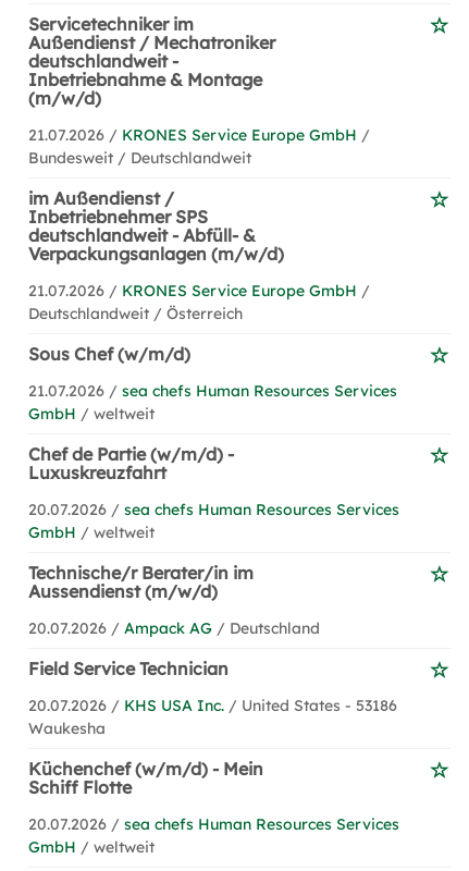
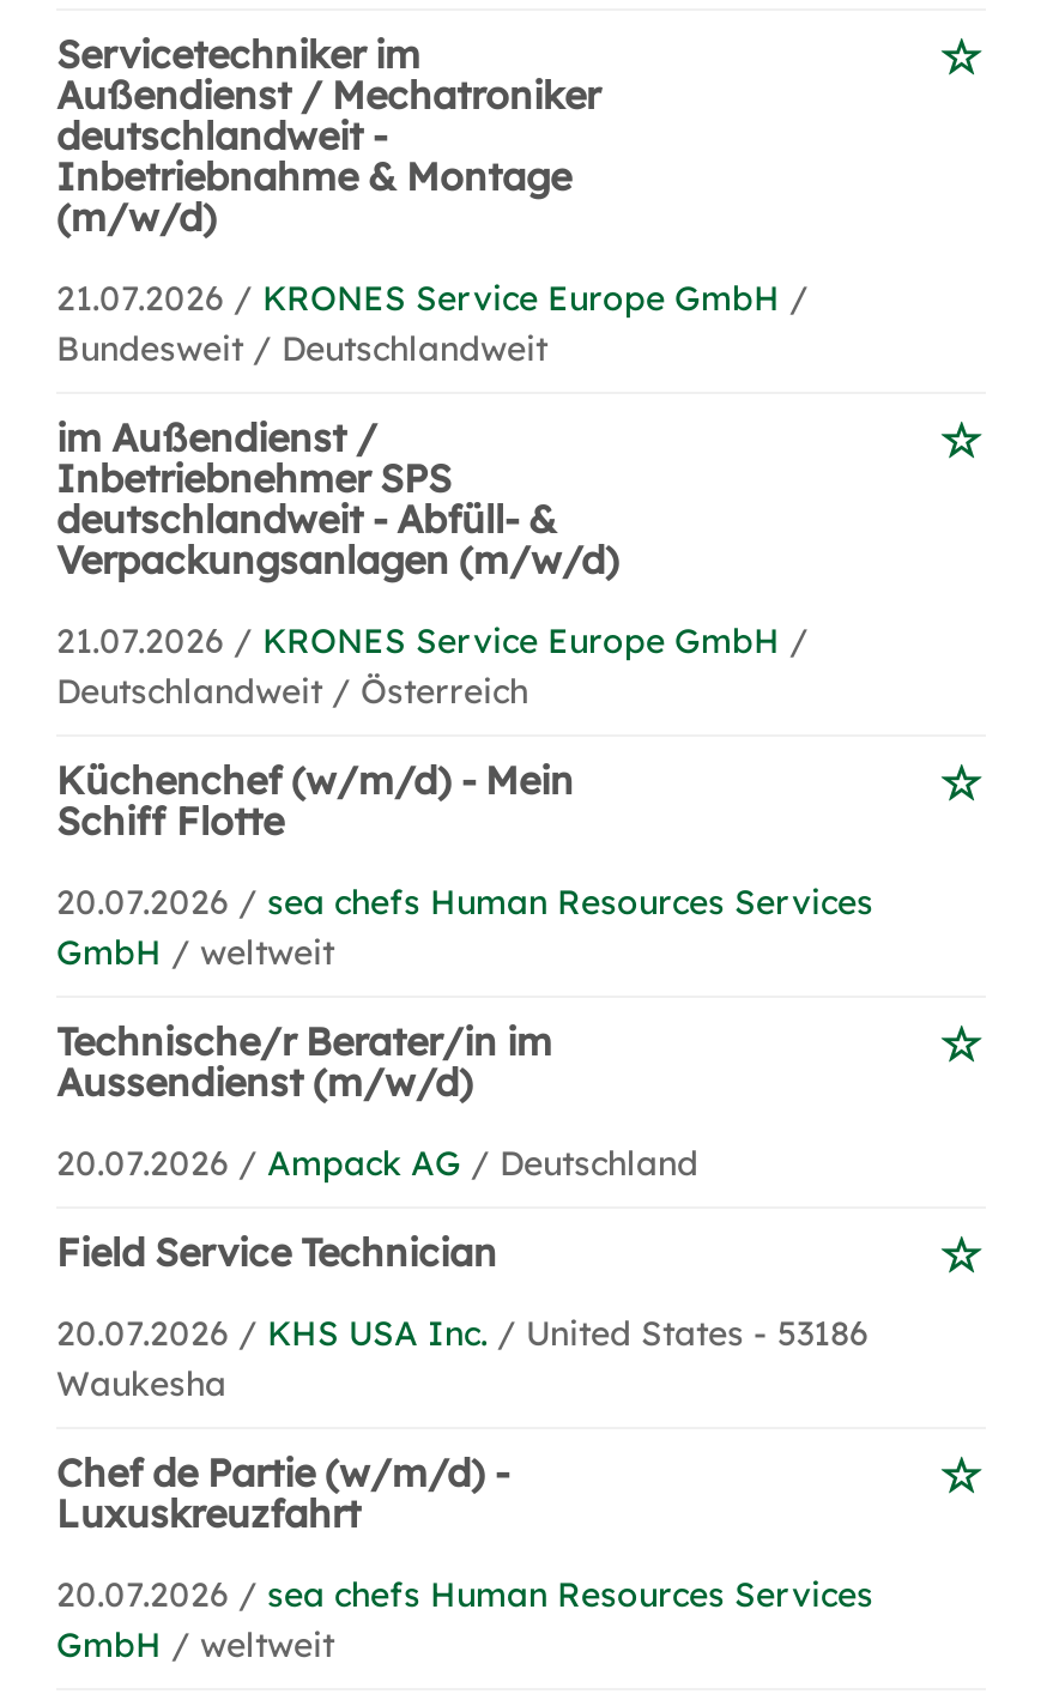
- Sous Chef (w/m/d)
- 21.07.2026 / sea chefs Human Resources Services
- GmbH / weltweit

moved down: Chef de Partie (w/m/d) - | Luxuskreuzfahrt

moved up: Küchenchef (w/m/d) - Mein | Schiff Flotte
